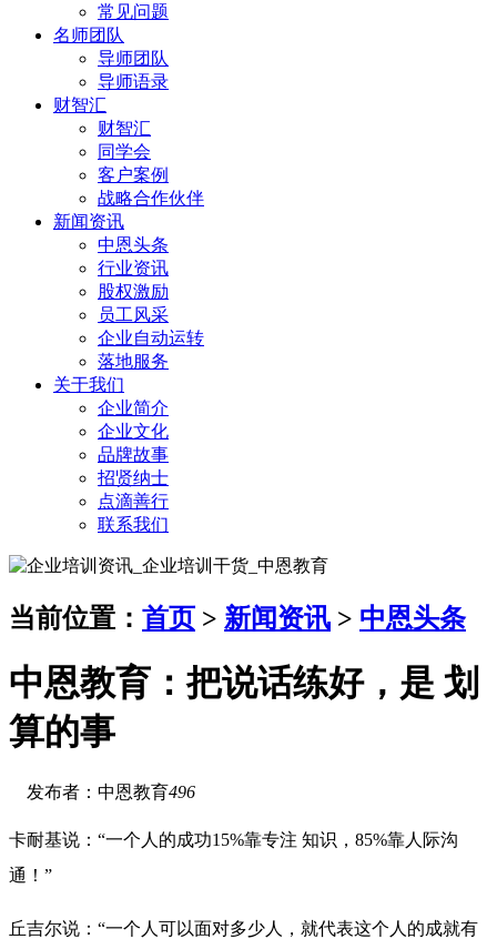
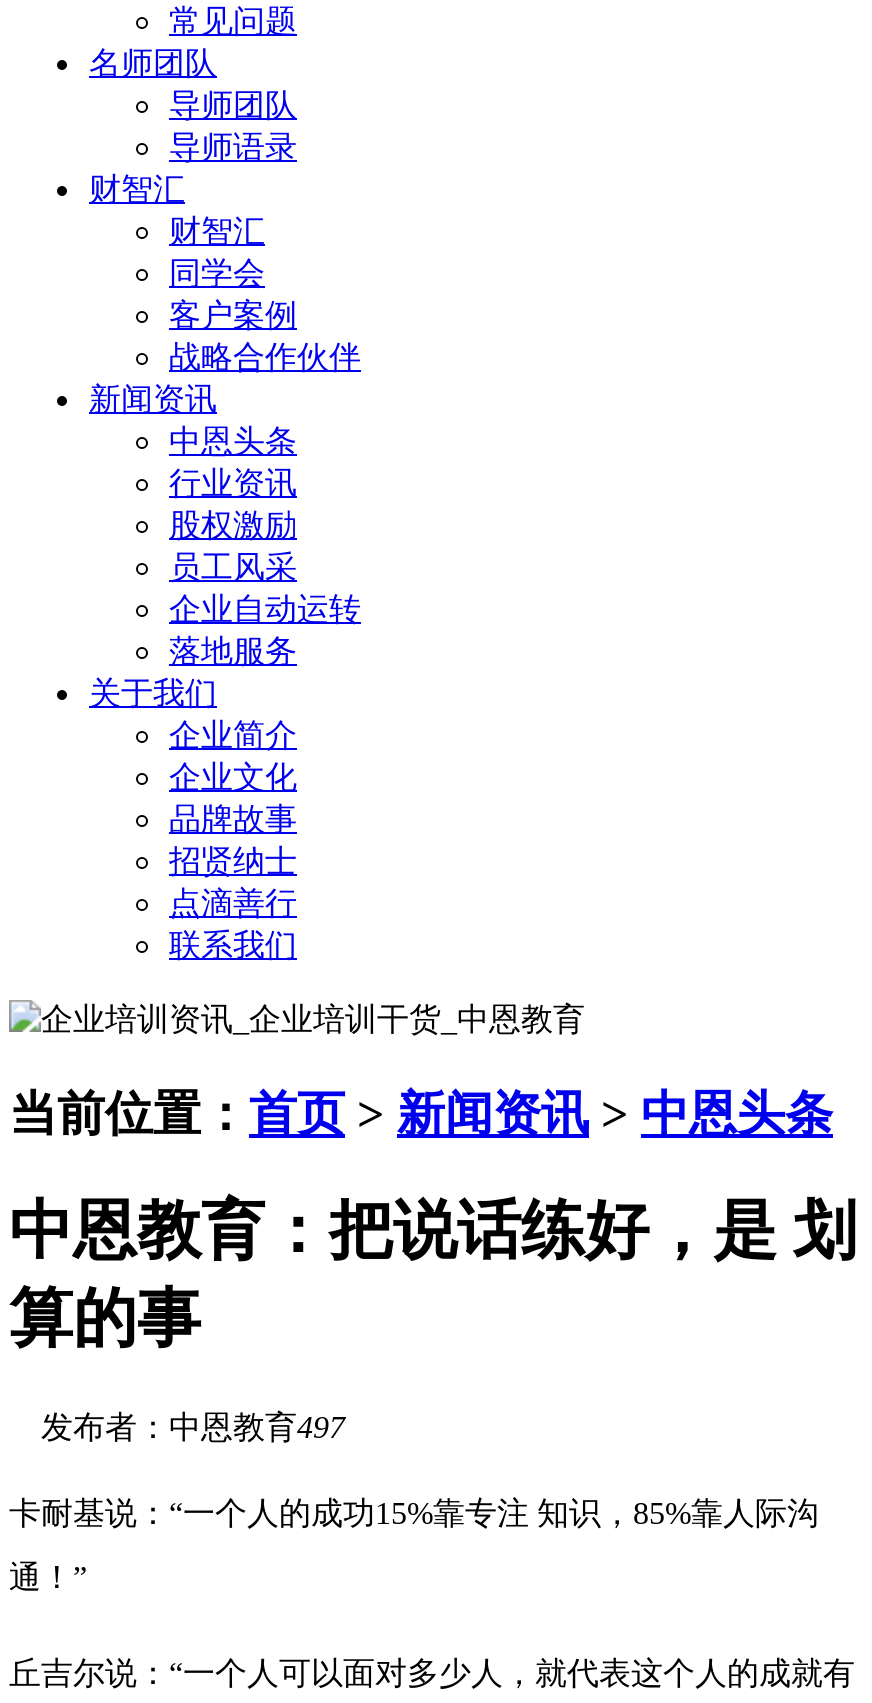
- 发布者：中恩教育496
+ 发布者：中恩教育497
